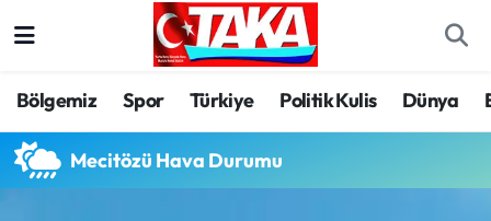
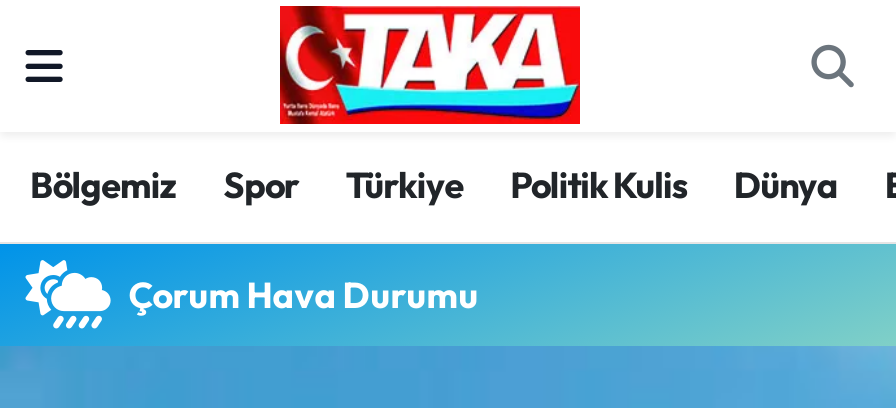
- Mecitözü Hava Durumu
+ Çorum Hava Durumu
